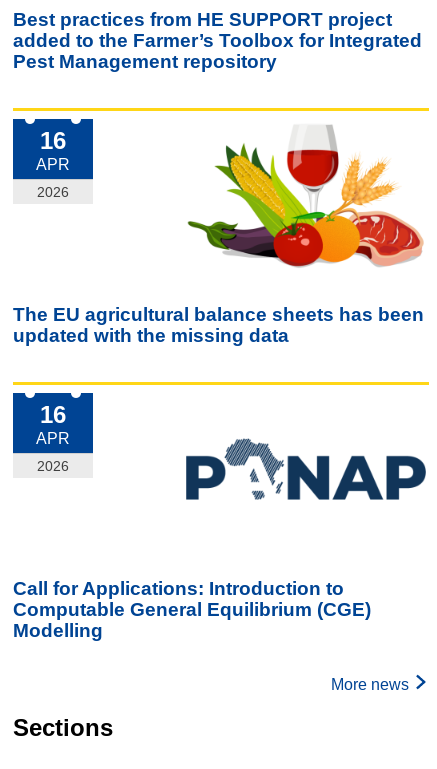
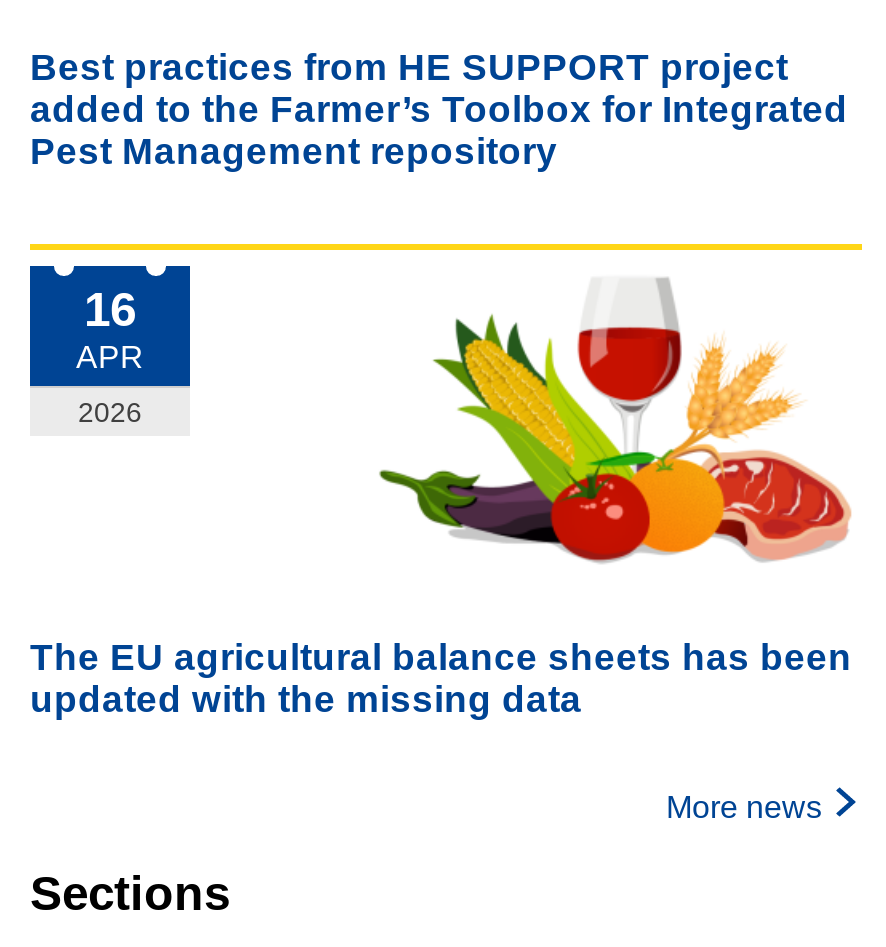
- 16
- APR
- 2026

- [image]

- Call for Applications: Introduction to
- Computable General Equilibrium (CGE)
- Modelling
